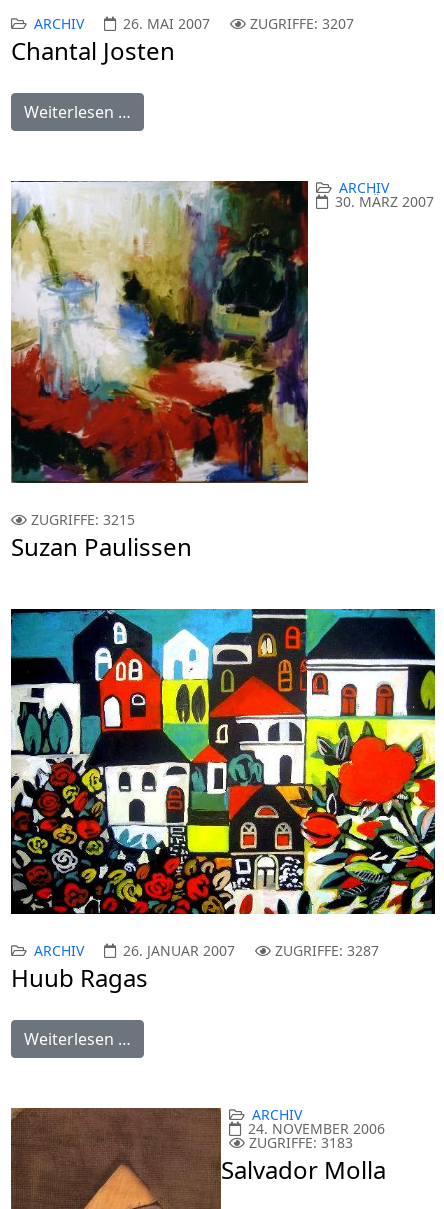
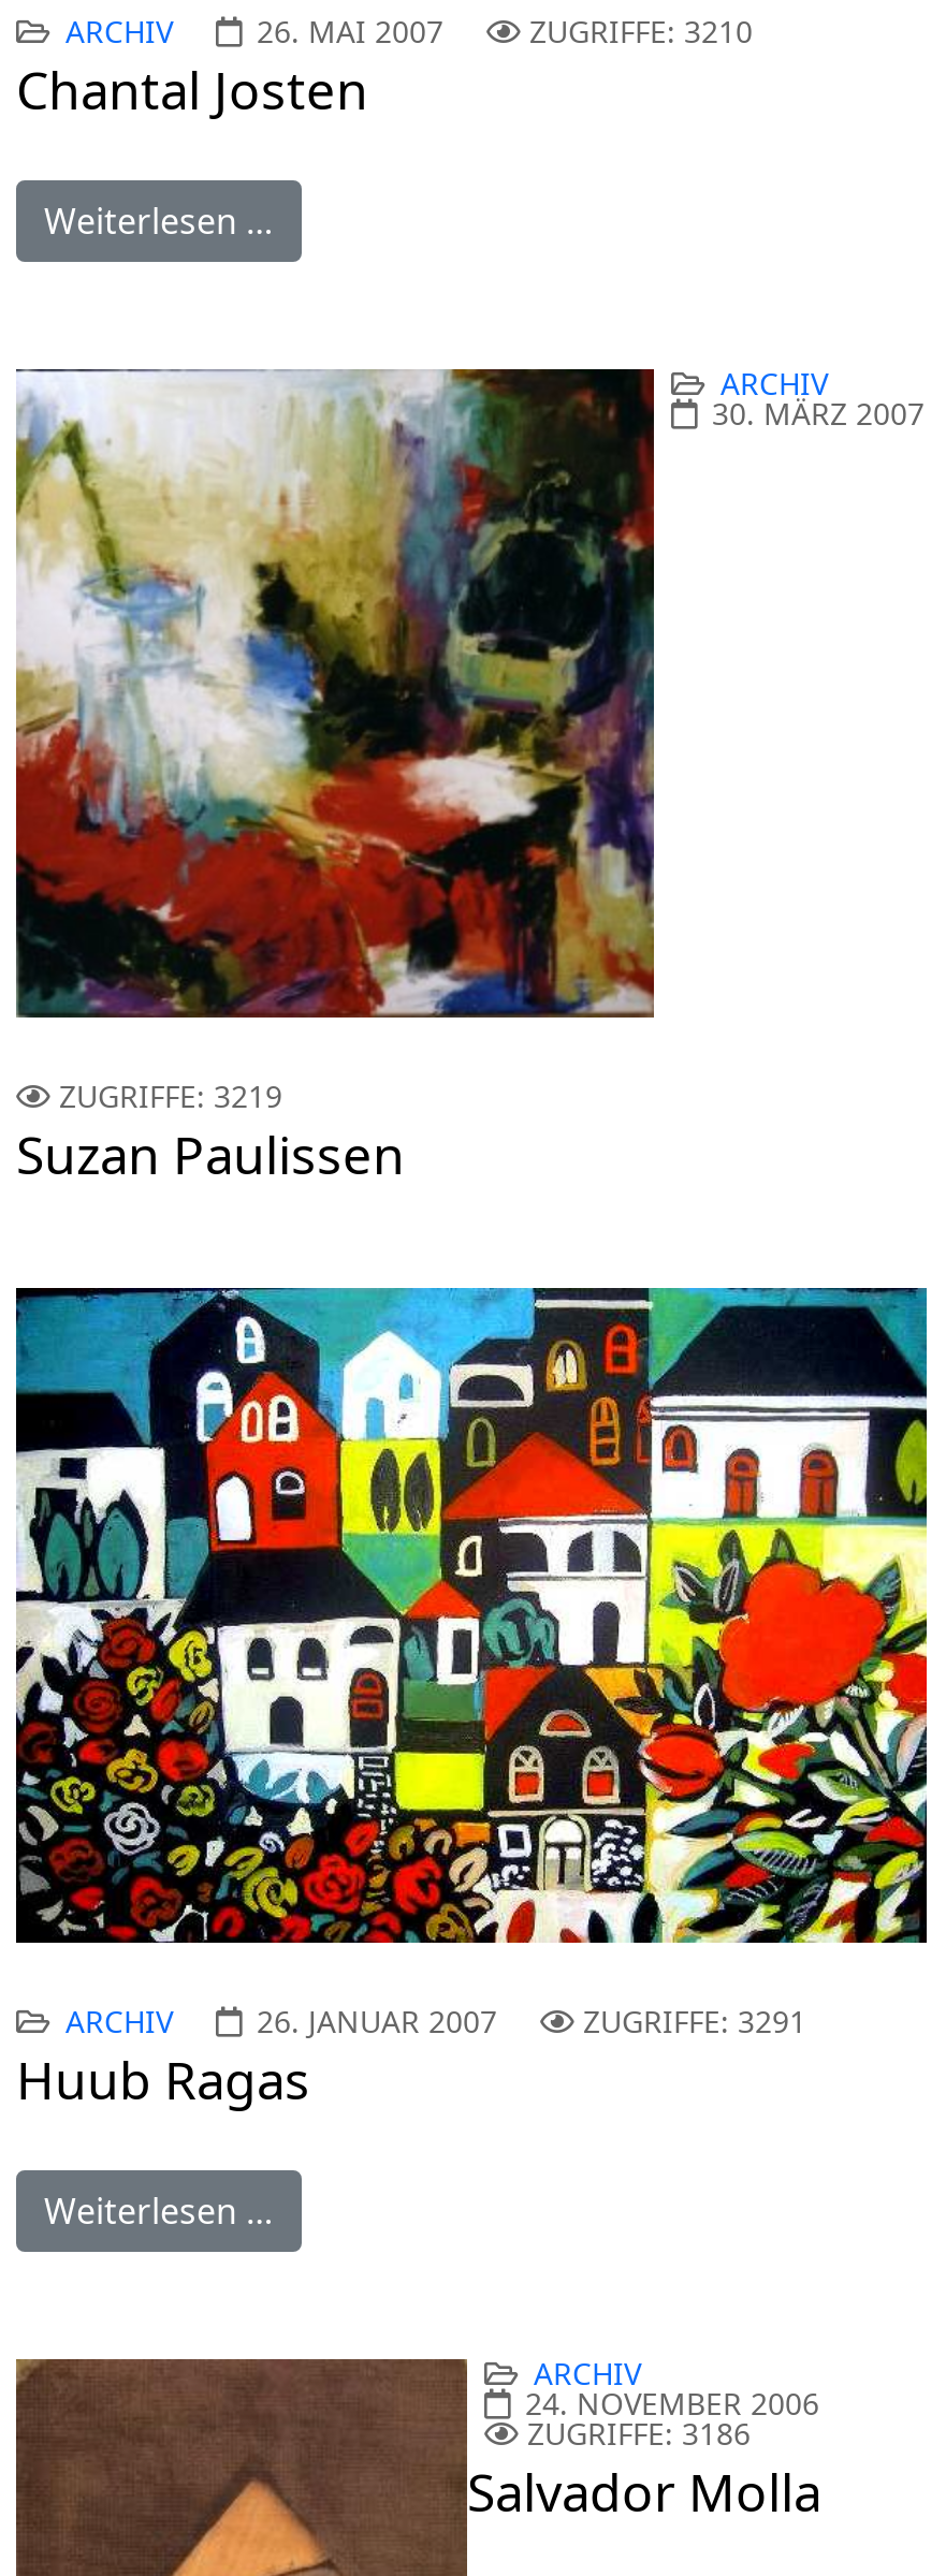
- ZUGRIFFE: 3207
+ ZUGRIFFE: 3210

- ZUGRIFFE: 3215
+ ZUGRIFFE: 3219

- ZUGRIFFE: 3287
+ ZUGRIFFE: 3291

- ZUGRIFFE: 3183
+ ZUGRIFFE: 3186
